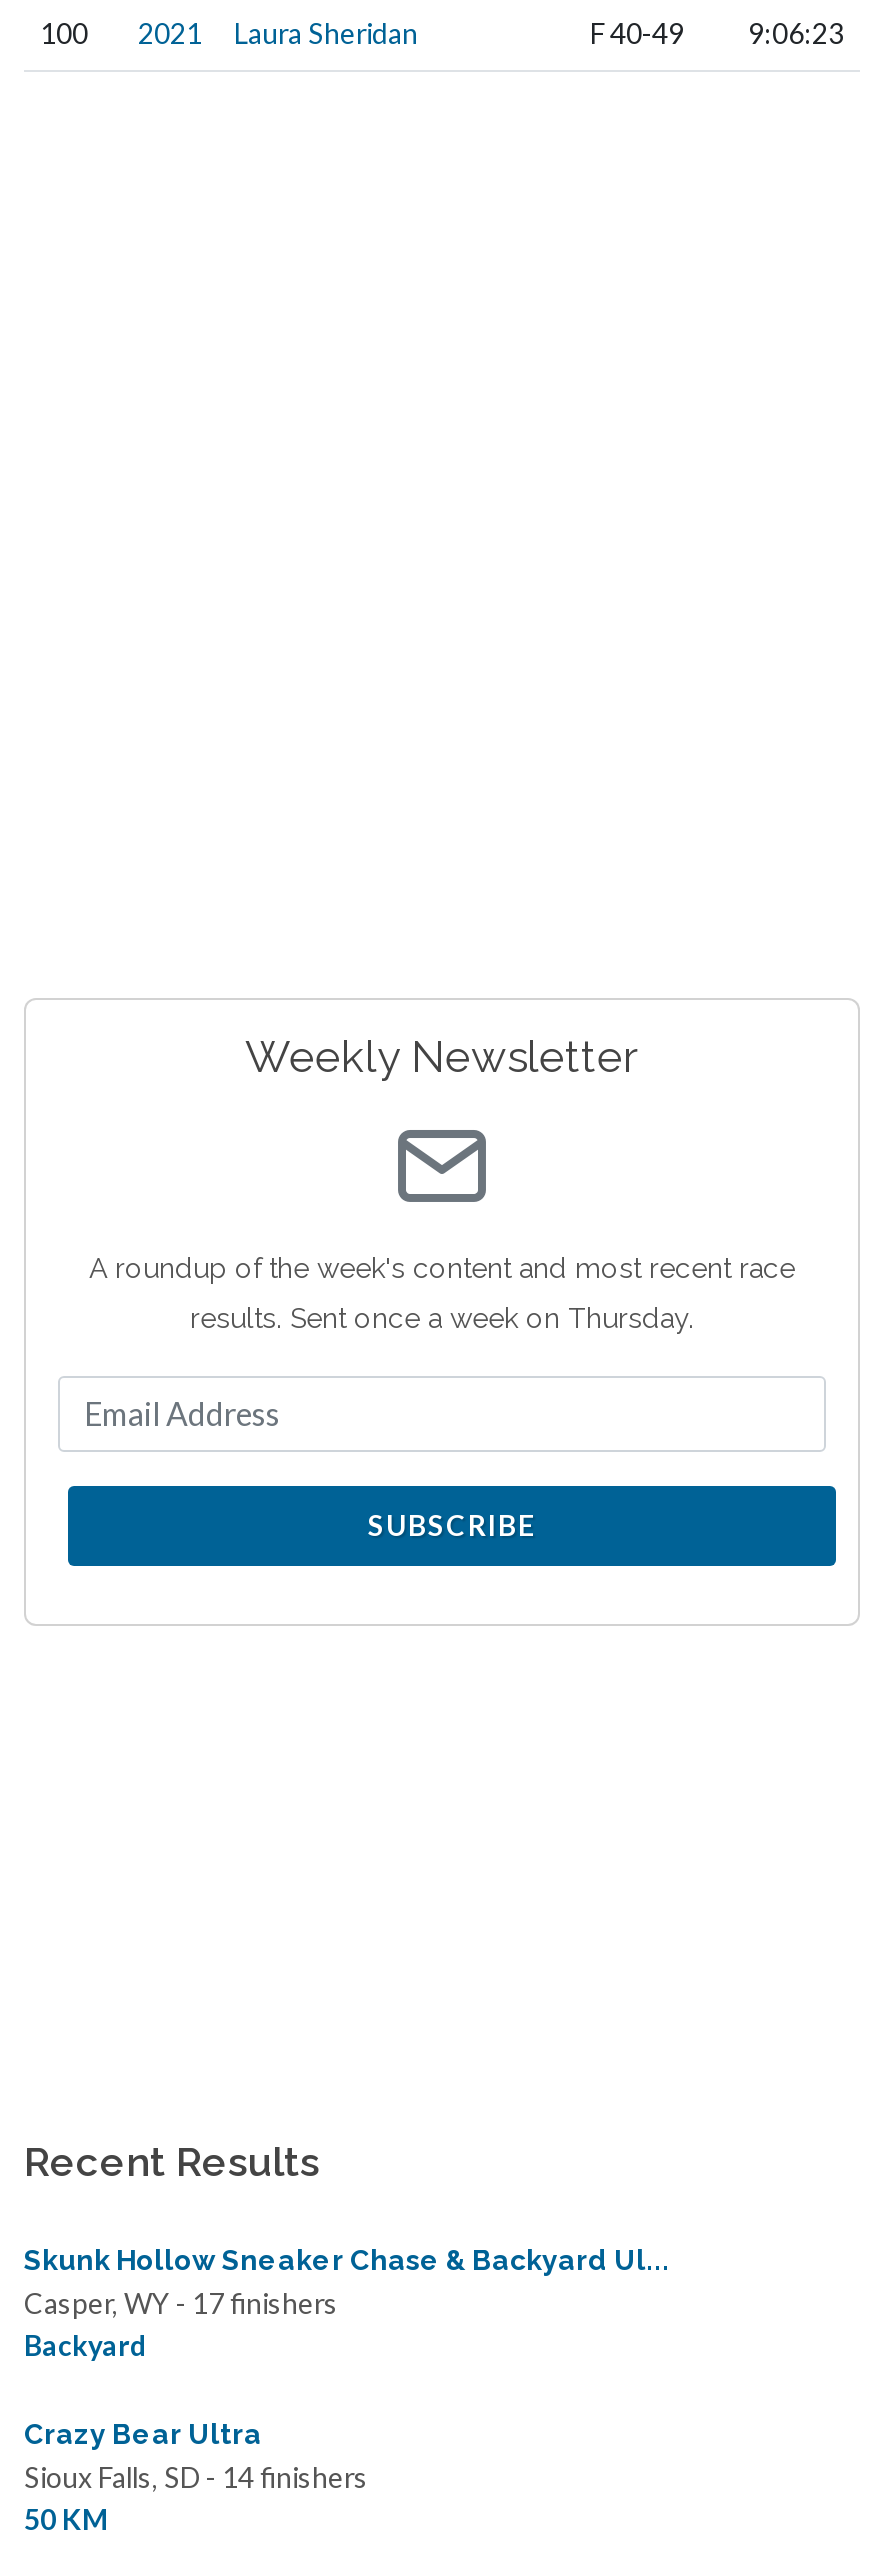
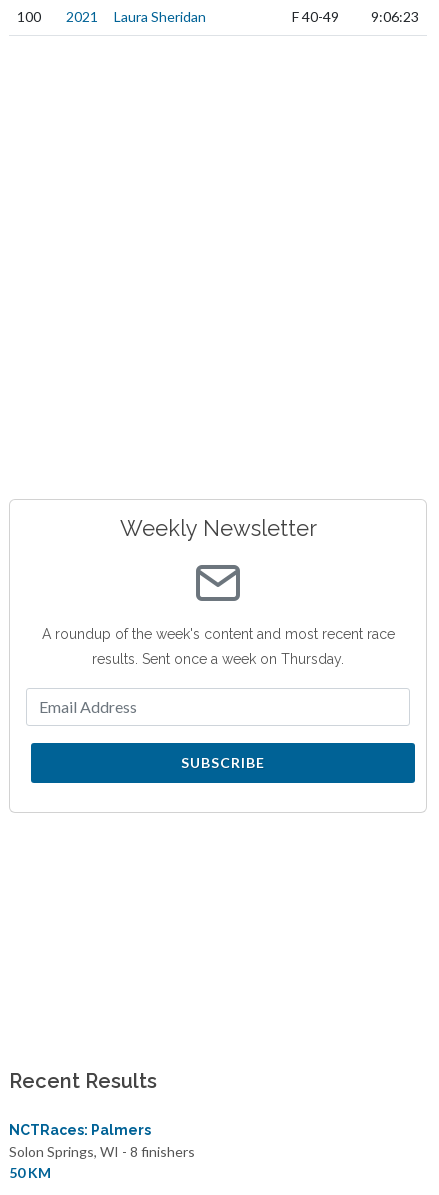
- Skunk Hollow Sneaker Chase & Backyard Ul...
- Casper, WY - 17 finishers
- Backyard
- Crazy Bear Ultra
- Sioux Falls, SD - 14 finishers
+ NCTRaces: Palmers
+ Solon Springs, WI - 8 finishers
